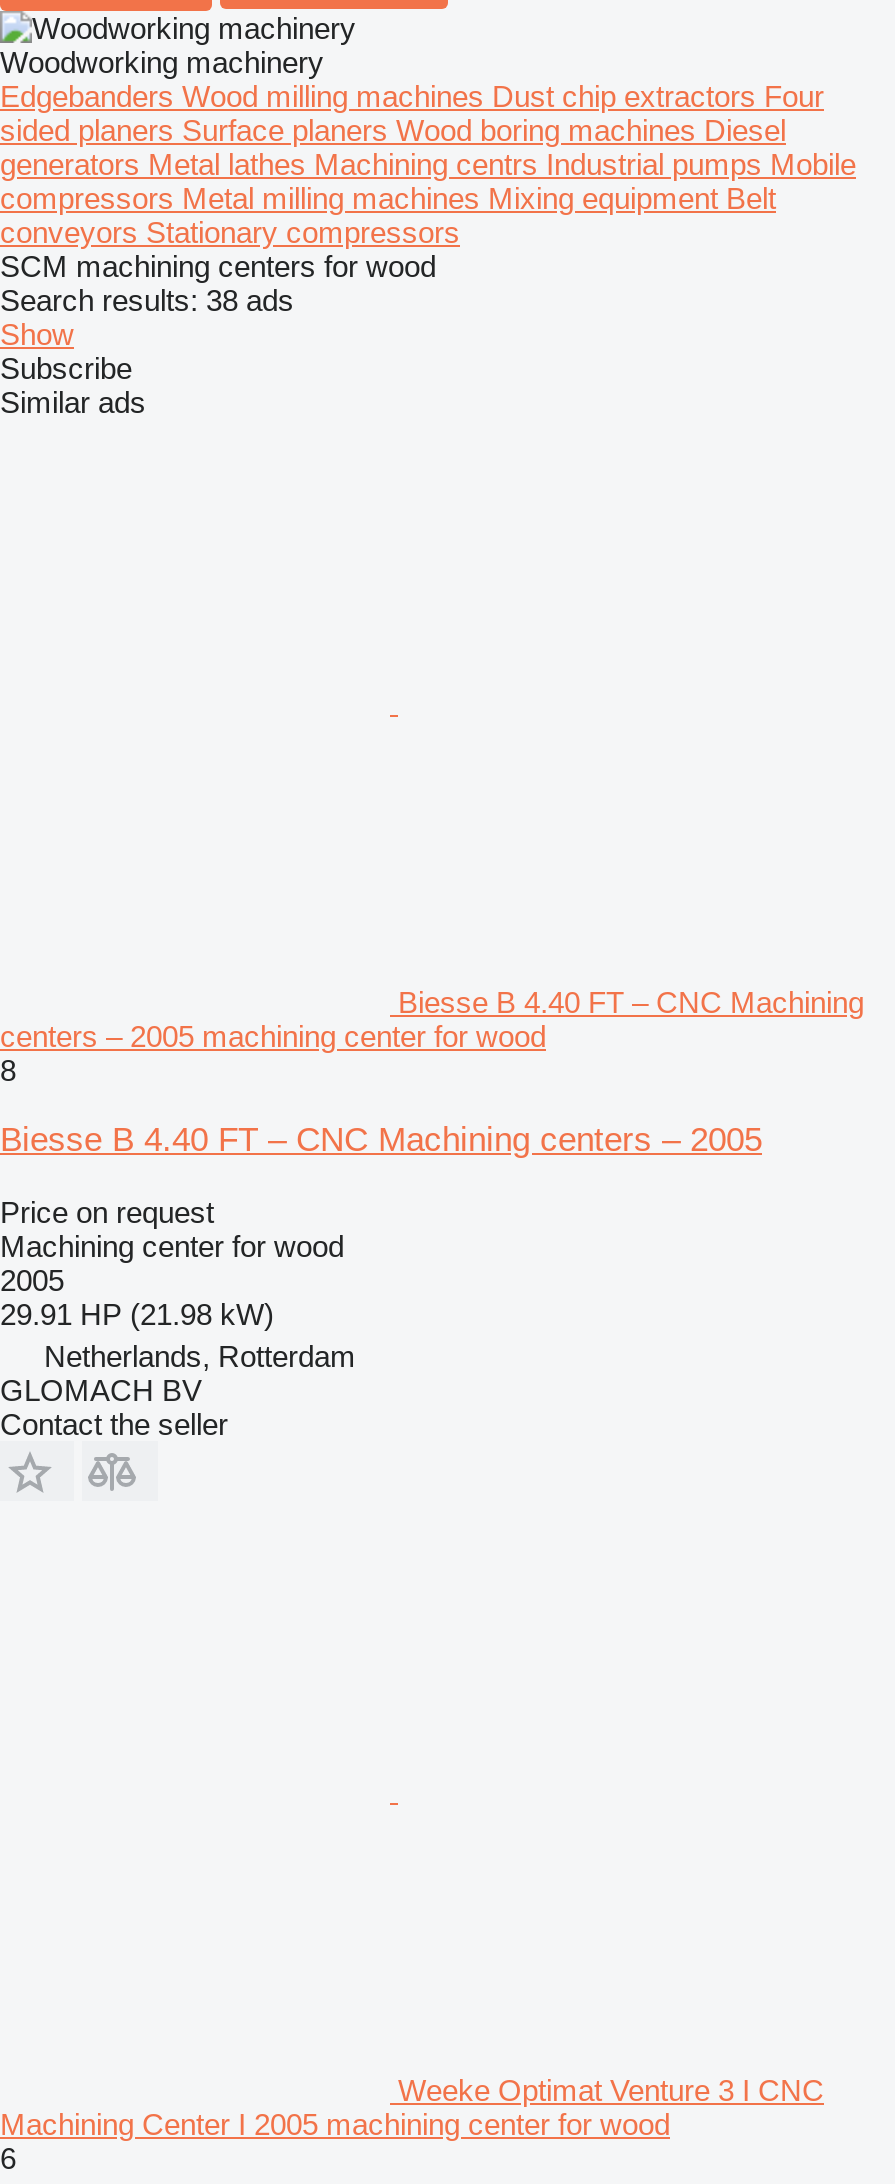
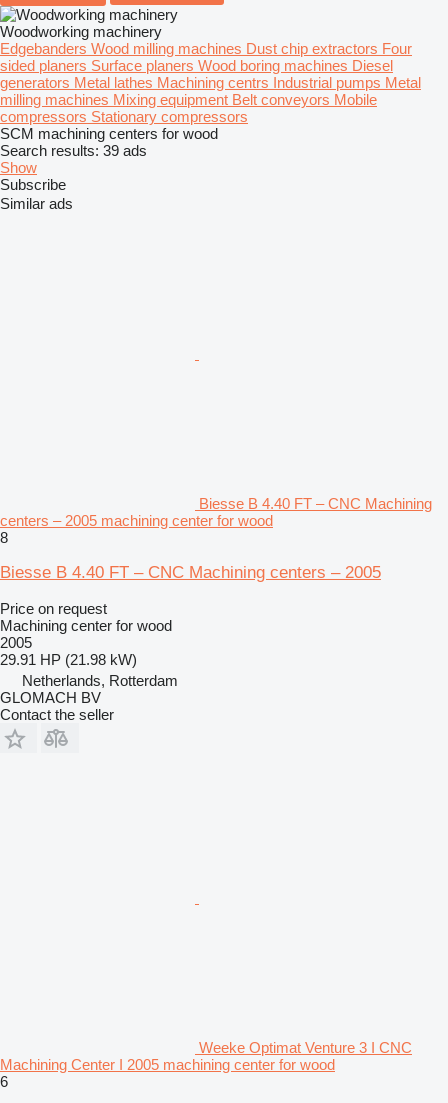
- generatorsMetal lathesMachining centrsIndustrial pumpsMobile
- compressorsMetal milling machinesMixing equipmentBelt
- conveyorsStationary compressors
+ generatorsMetal lathesMachining centrsIndustrial pumpsMetal
+ milling machinesMixing equipmentBelt conveyorsMobile
+ compressorsStationary compressors

- Search results:38 ads
+ Search results:39 ads
